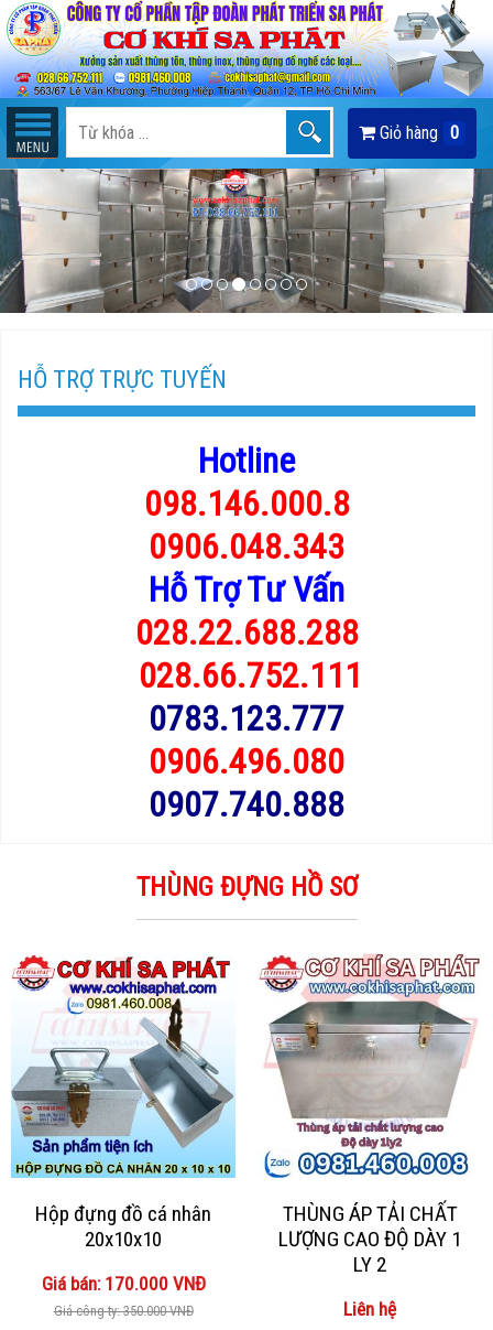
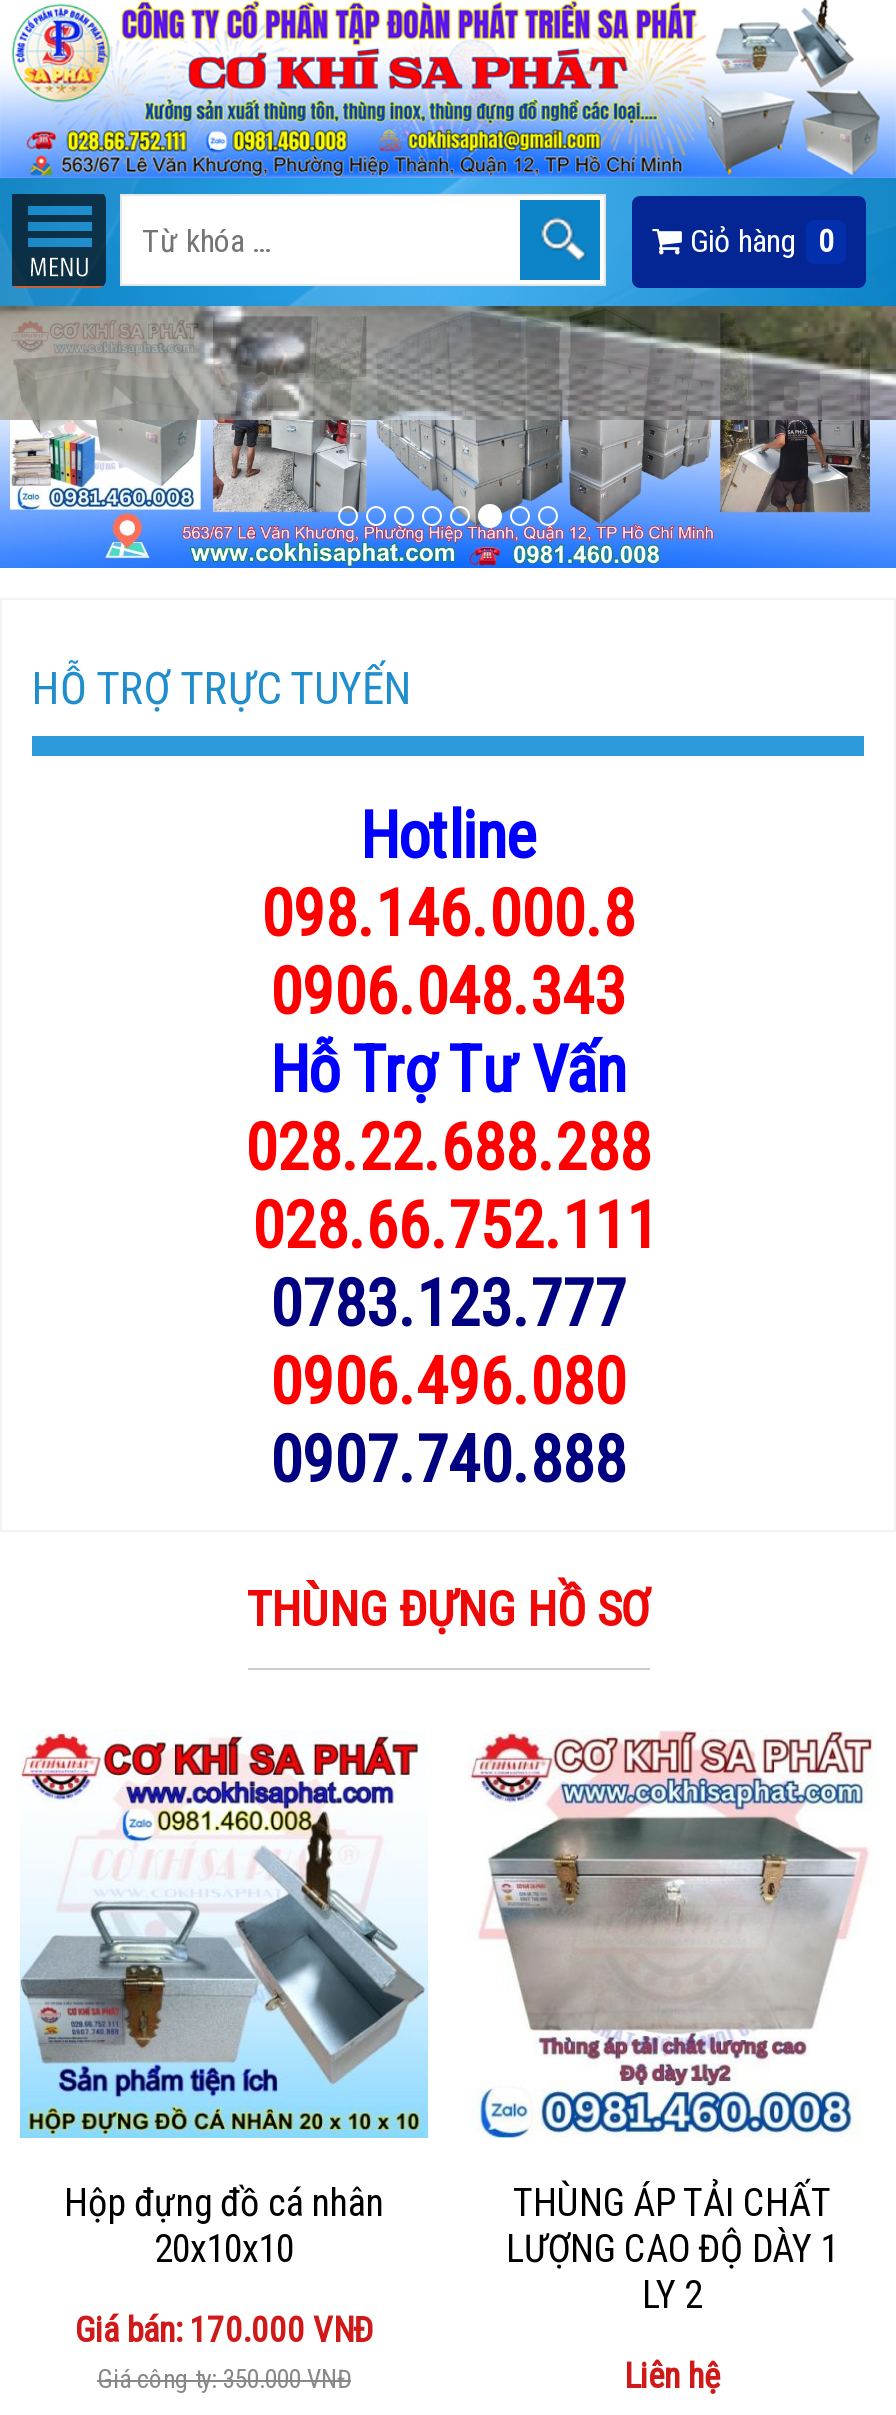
- [image]
+ [image]
